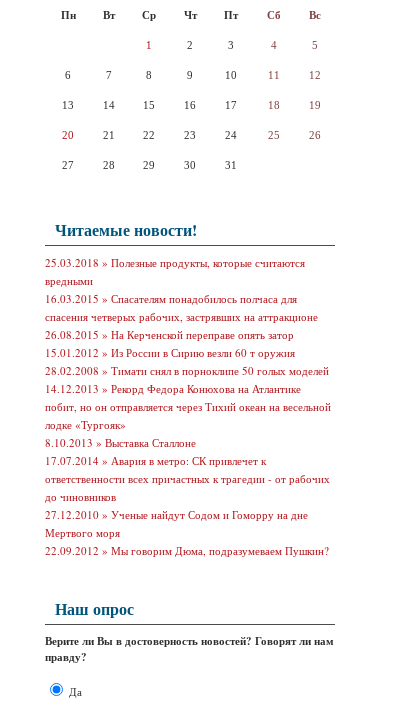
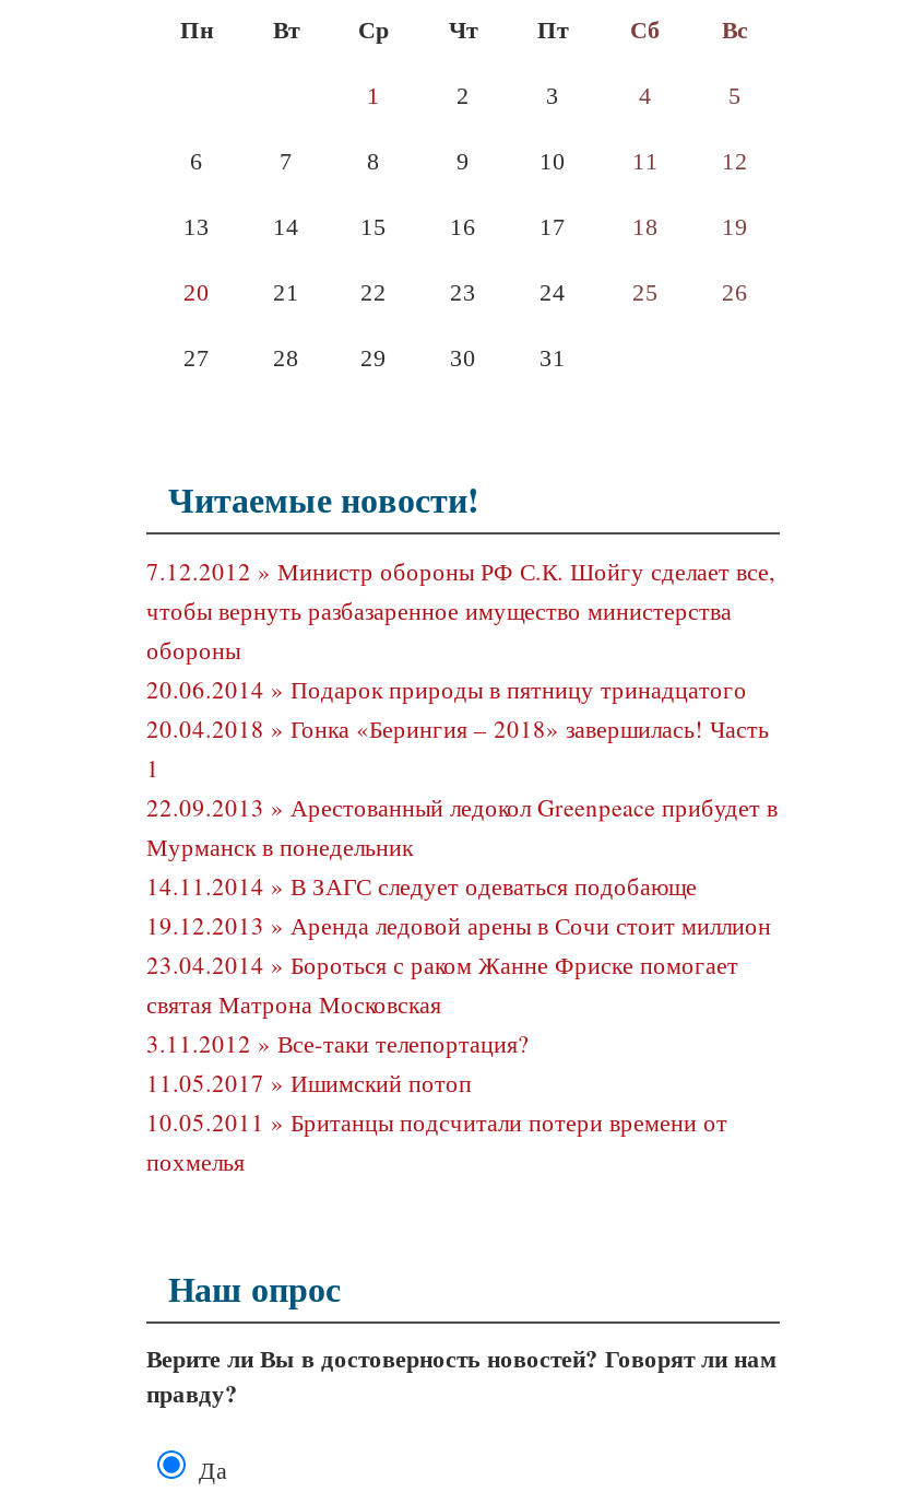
- 25.03.2018 » Полезные продукты, которые считаются
- вредными
- 16.03.2015 » Спасателям понадобилось полчаса для
- спасения четверых рабочих, застрявших на аттракционе
- 26.08.2015 » На Керченской переправе опять затор
- 15.01.2012 » Из России в Сирию везли 60 т оружия
- 28.02.2008 » Тимати снял в порноклипе 50 голых моделей
- 14.12.2013 » Рекорд Федора Конюхова на Атлантике
- побит, но он отправляется через Тихий океан на весельной
- лодке «Тургояк»
- 8.10.2013 » Выставка Сталлоне
- 17.07.2014 » Авария в метро: СК привлечет к
- ответственности всех причастных к трагедии - от рабочих
- до чиновников
- 27.12.2010 » Ученые найдут Содом и Гоморру на дне
- Мертвого моря
- 22.09.2012 » Мы говорим Дюма, подразумеваем Пушкин?
+ 7.12.2012 » Министр обороны РФ С.К. Шойгу сделает все,
+ чтобы вернуть разбазаренное имущество министерства
+ обороны
+ 20.06.2014 » Подарок природы в пятницу тринадцатого
+ 20.04.2018 » Гонка «Берингия – 2018» завершилась! Часть
+ 1
+ 22.09.2013 » Арестованный ледокол Greenpeace прибудет в
+ Мурманск в понедельник
+ 14.11.2014 » В ЗАГС следует одеваться подобающе
+ 19.12.2013 » Аренда ледовой арены в Сочи стоит миллион
+ 23.04.2014 » Бороться с раком Жанне Фриске помогает
+ святая Матрона Московская
+ 3.11.2012 » Все-таки телепортация?
+ 11.05.2017 » Ишимский потоп
+ 10.05.2011 » Британцы подсчитали потери времени от
+ похмелья
